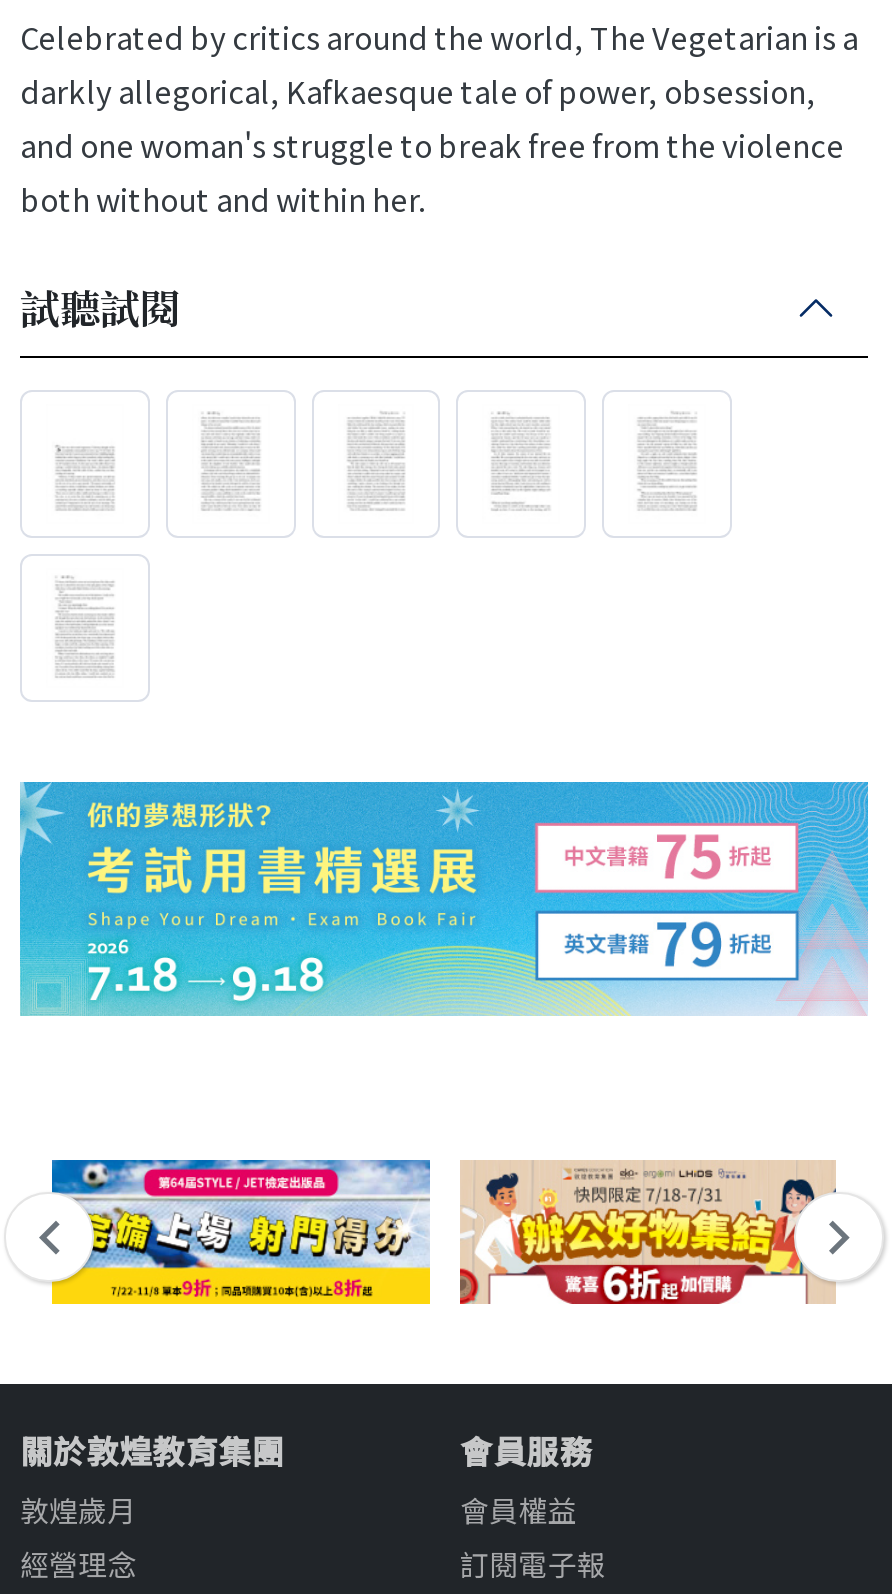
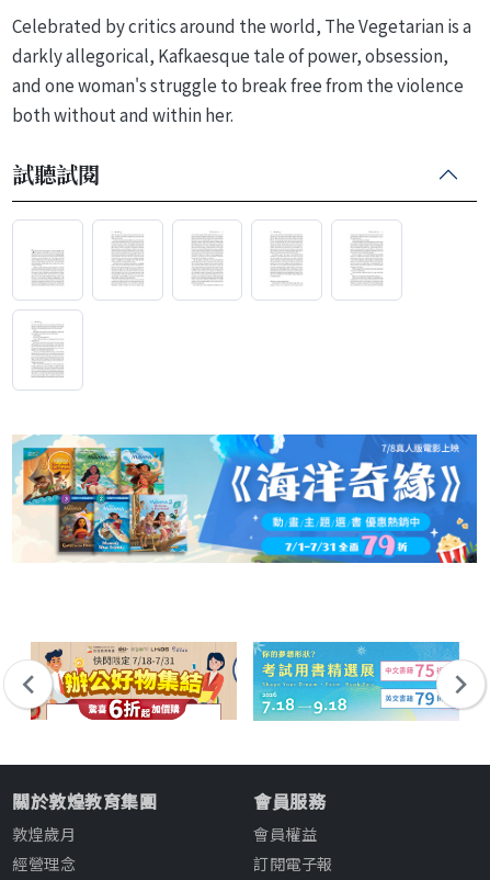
- [image]
+ [image]

- [image]
+ [image]

- [image]
+ [image]
